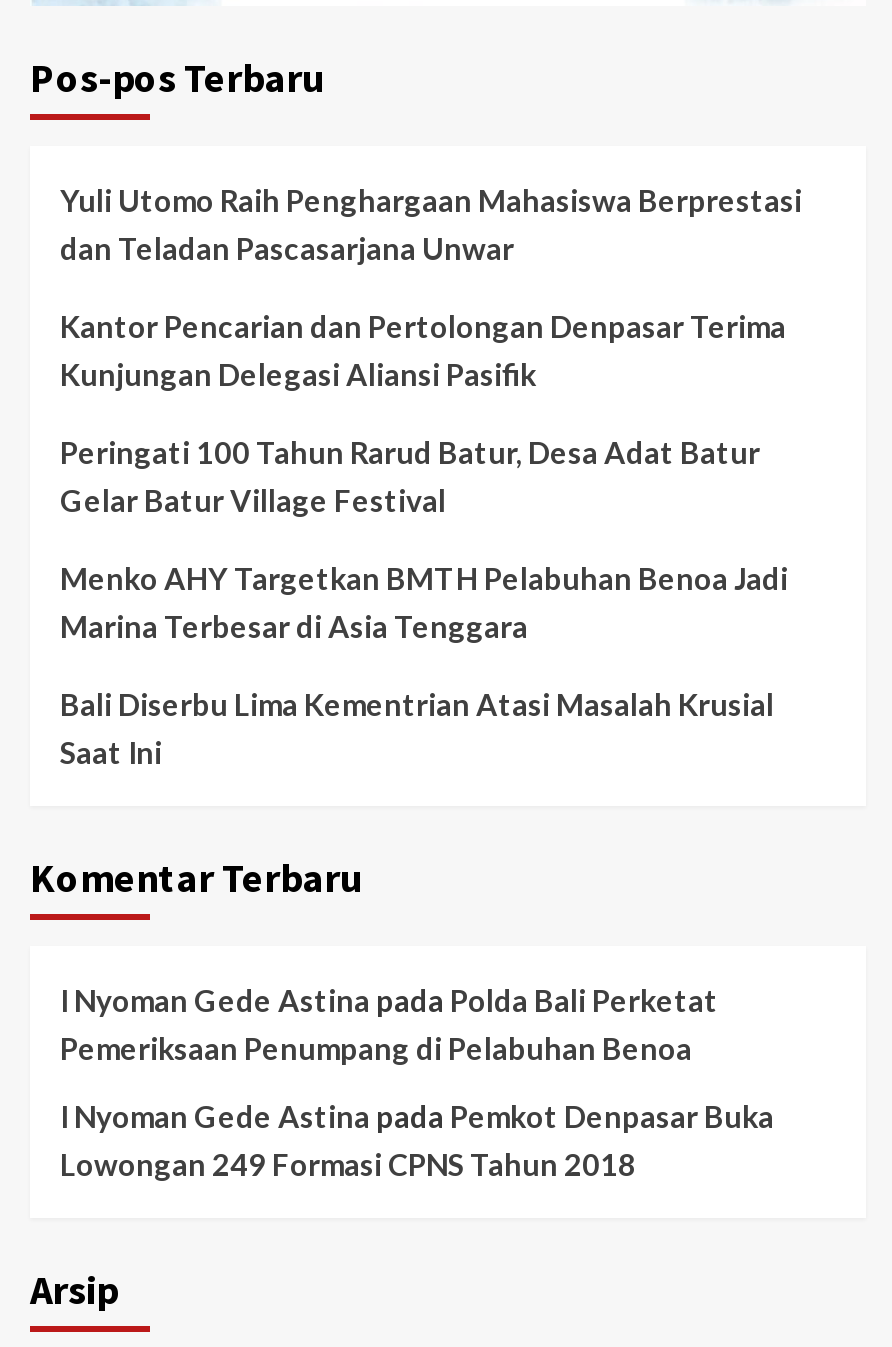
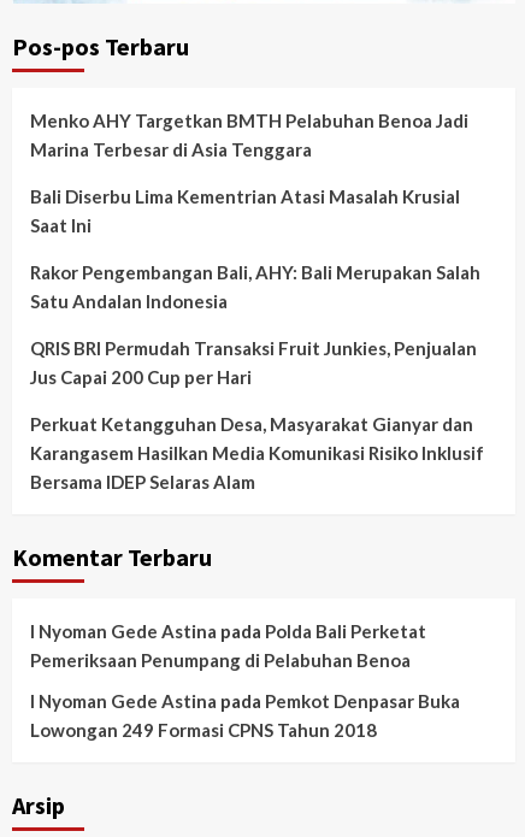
- Yuli Utomo Raih Penghargaan Mahasiswa Berprestasi
- dan Teladan Pascasarjana Unwar
- Kantor Pencarian dan Pertolongan Denpasar Terima
- Kunjungan Delegasi Aliansi Pasifik
- Peringati 100 Tahun Rarud Batur, Desa Adat Batur
- Gelar Batur Village Festival

moved up: Menko AHY Targetkan BMTH Pelabuhan Benoa Jadi | Marina Terbesar di Asia Tenggara | Bali Diserbu Lima Kementrian Atasi Masalah Krusial | Saat Ini

+ Rakor Pengembangan Bali, AHY: Bali Merupakan Salah
+ Satu Andalan Indonesia
+ QRIS BRI Permudah Transaksi Fruit Junkies, Penjualan
+ Jus Capai 200 Cup per Hari
+ Perkuat Ketangguhan Desa, Masyarakat Gianyar dan
+ Karangasem Hasilkan Media Komunikasi Risiko Inklusif
+ Bersama IDEP Selaras Alam
